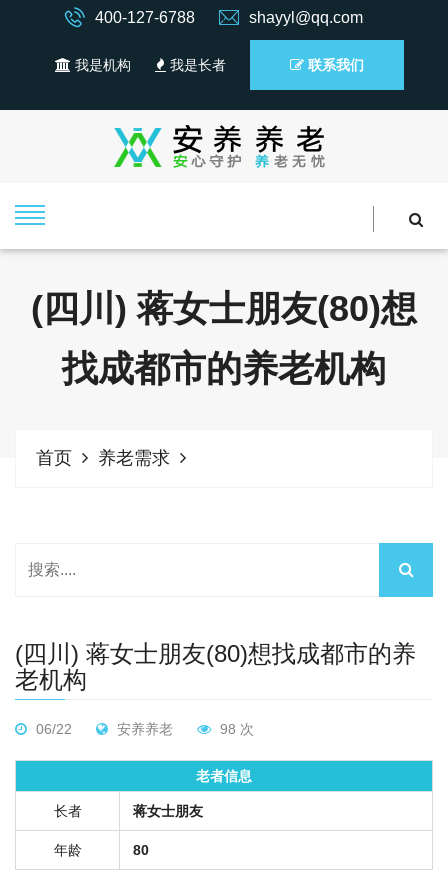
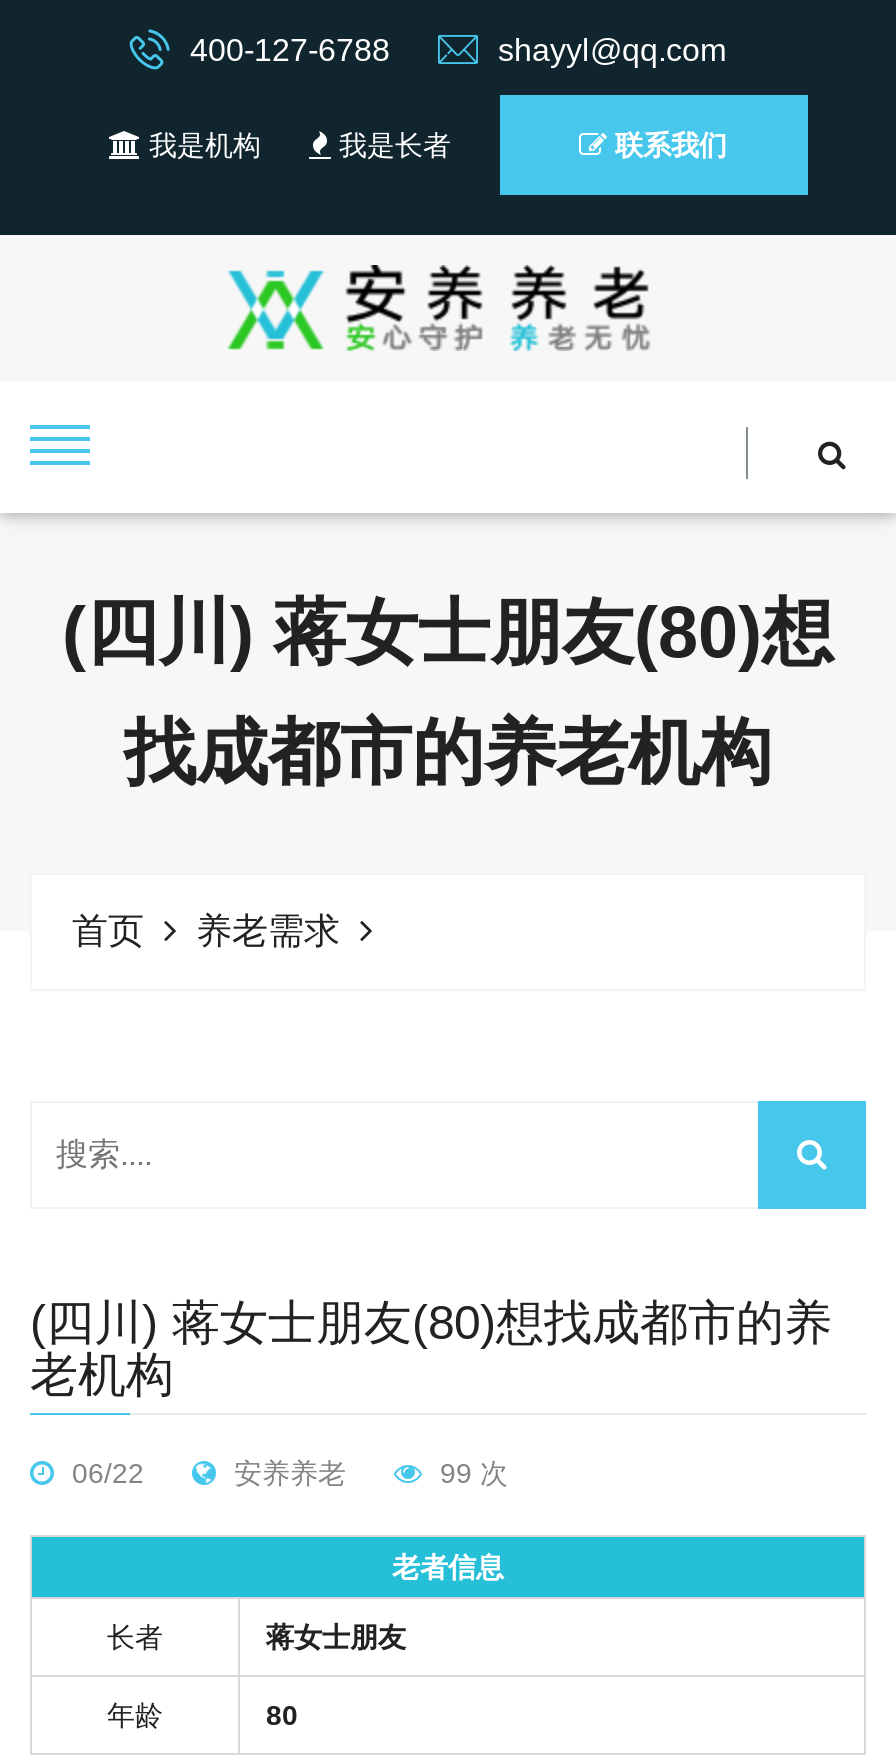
- 98 次
+ 99 次
